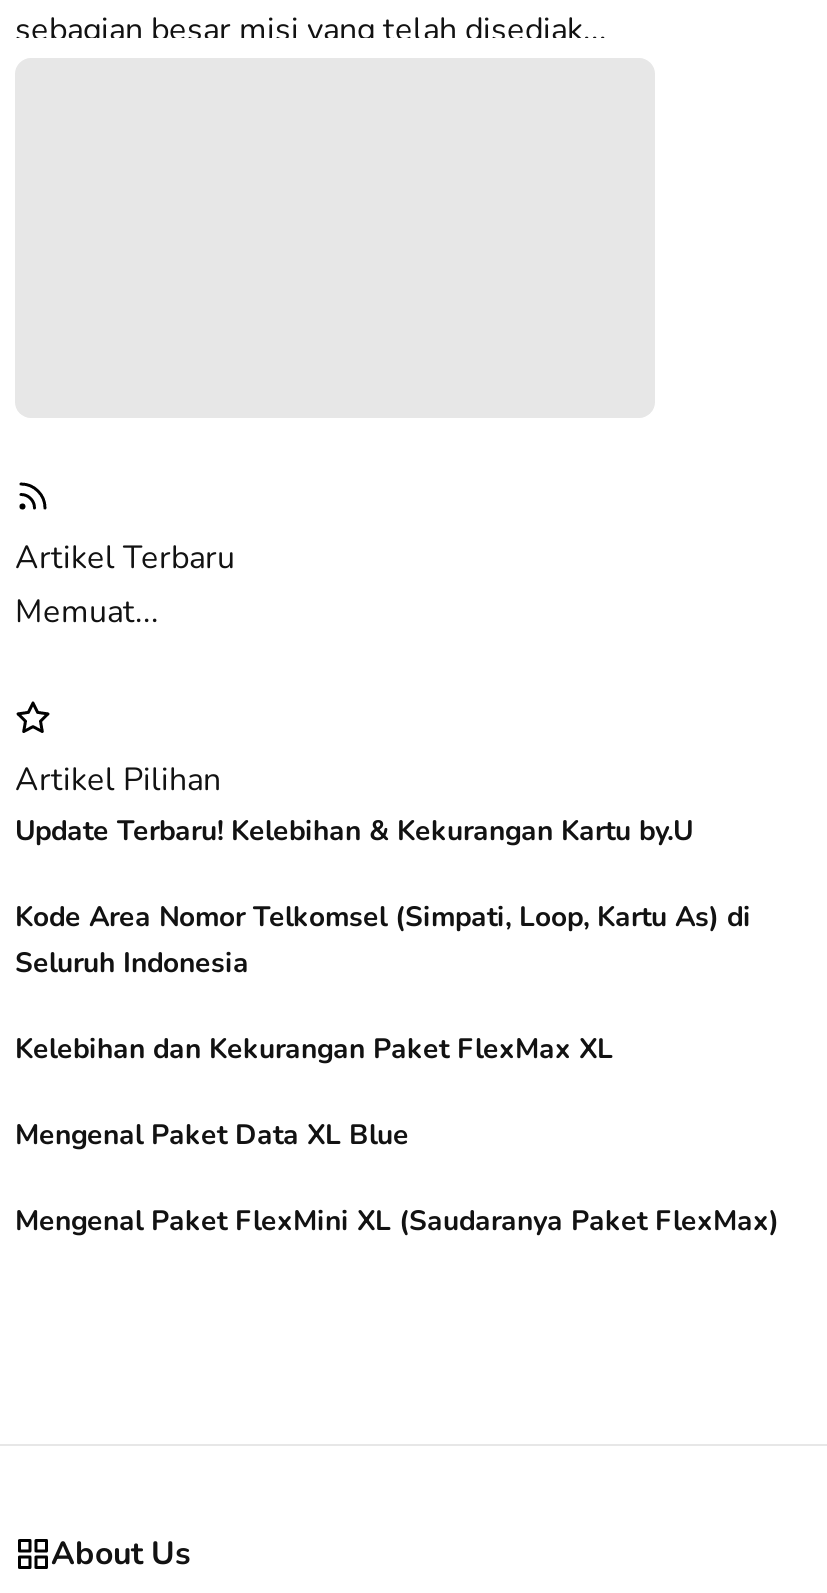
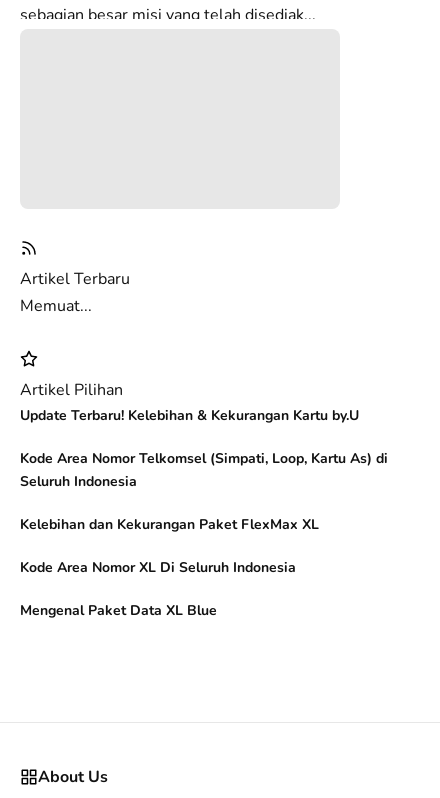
+ Kode Area Nomor XL Di Seluruh Indonesia

moved down: Mengenal Paket Data XL Blue

- Mengenal Paket FlexMini XL (Saudaranya Paket FlexMax)
